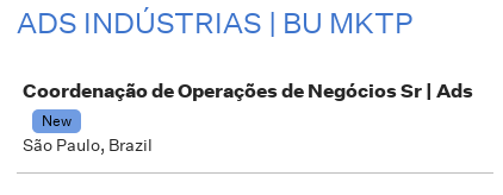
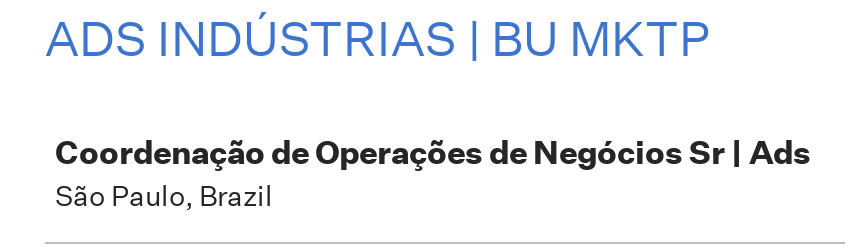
- New
